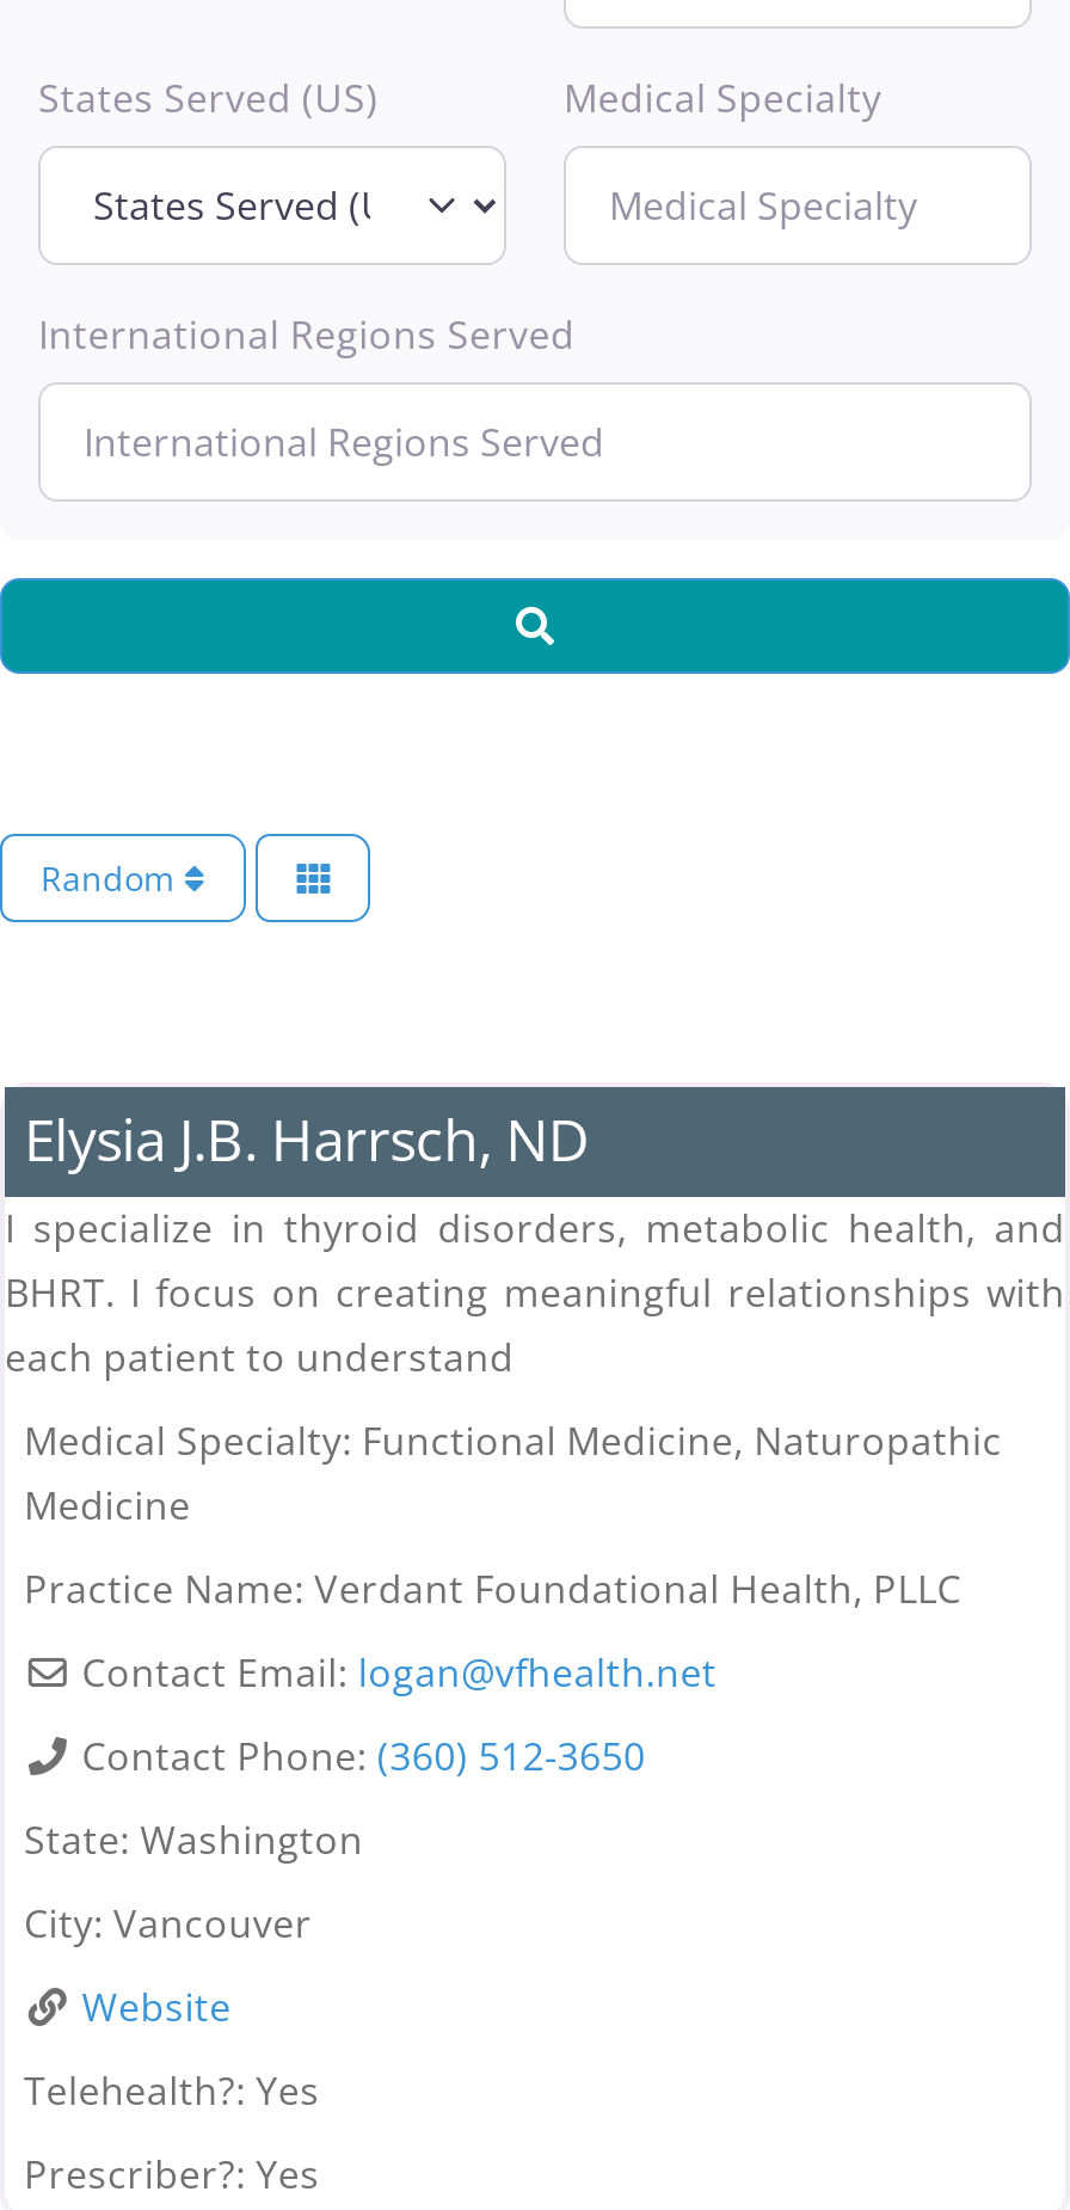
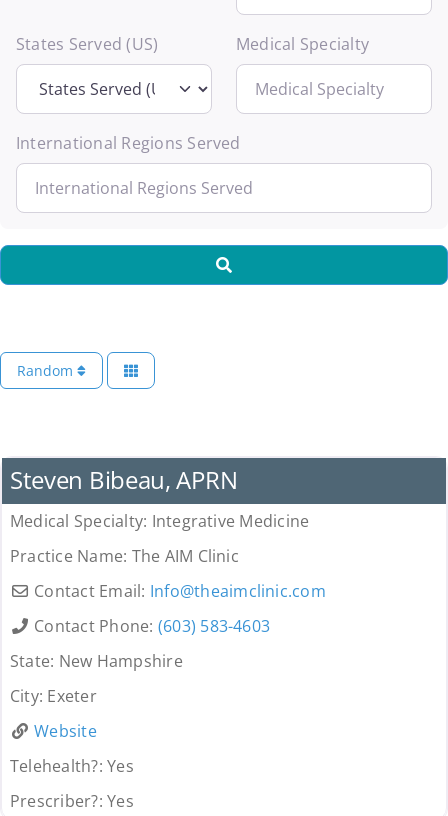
- Elysia J.B. Harrsch, ND
- I specialize in thyroid disorders, metabolic health, and
- BHRT. I focus on creating meaningful relationships with
- each patient to understand
- Medical Specialty: Functional Medicine, Naturopathic
- Medicine
- Practice Name: Verdant Foundational Health, PLLC
- Contact Email: logan@vfhealth.net
- Contact Phone: (360) 512-3650
- State: Washington
- City: Vancouver
+ Steven Bibeau, APRN
+ Medical Specialty: Integrative Medicine
+ Practice Name: The AIM Clinic
+ Contact Email: Info@theaimclinic.com
+ Contact Phone: (603) 583-4603
+ State: New Hampshire
+ City: Exeter
